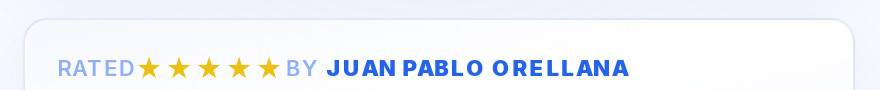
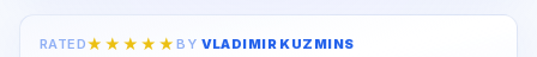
- BY JUAN PABLO ORELLANA
+ BY VLADIMIR KUZMINS
